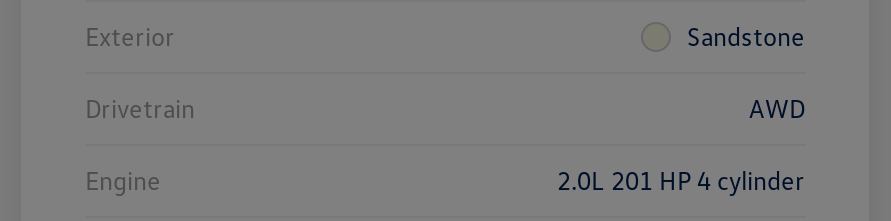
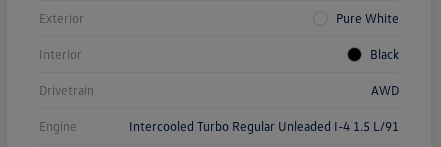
- Sandstone
+ Pure White
+ Interior
+ Black

- 2.0L 201 HP 4 cylinder
+ Intercooled Turbo Regular Unleaded I-4 1.5 L/91
